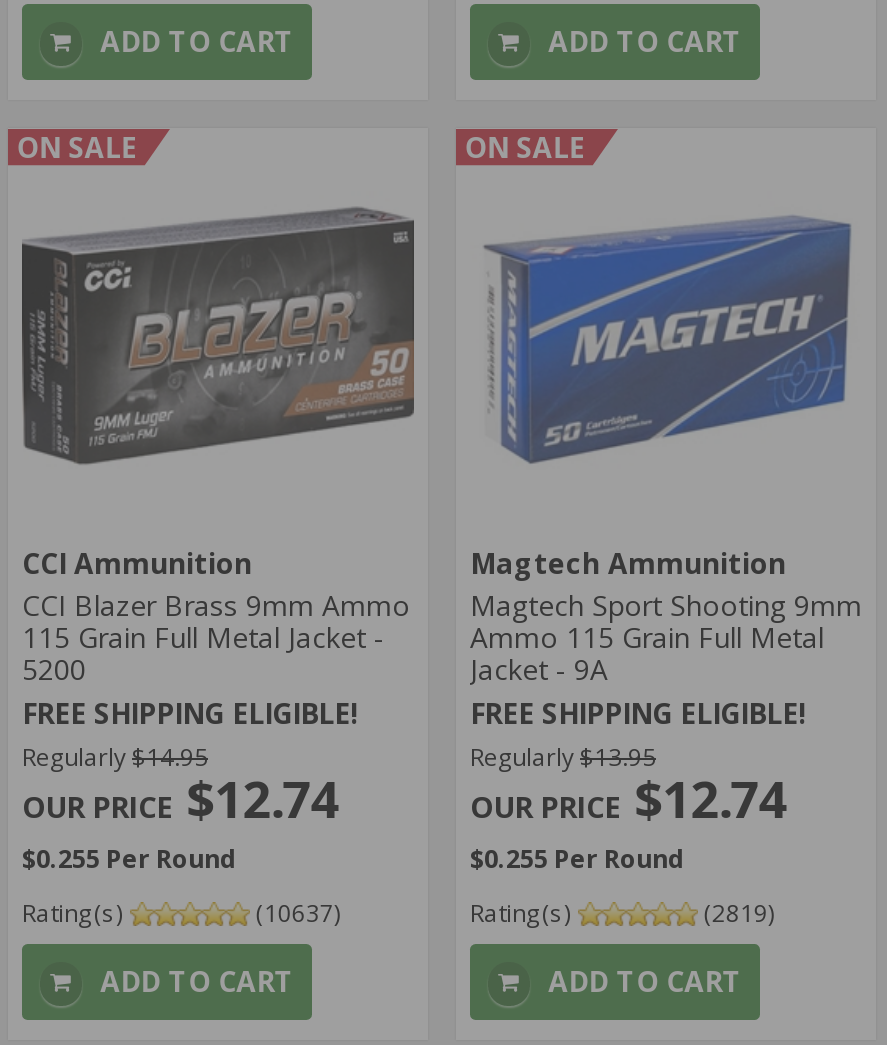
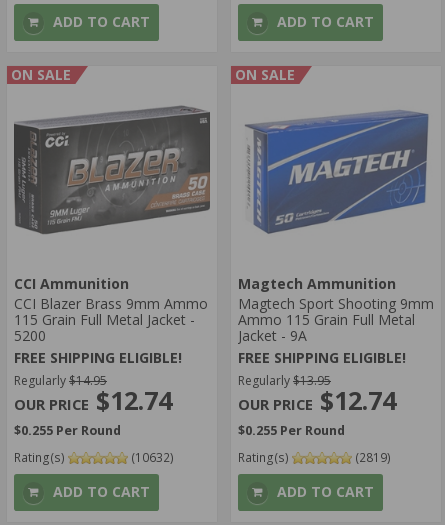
- (10637)
+ (10632)
